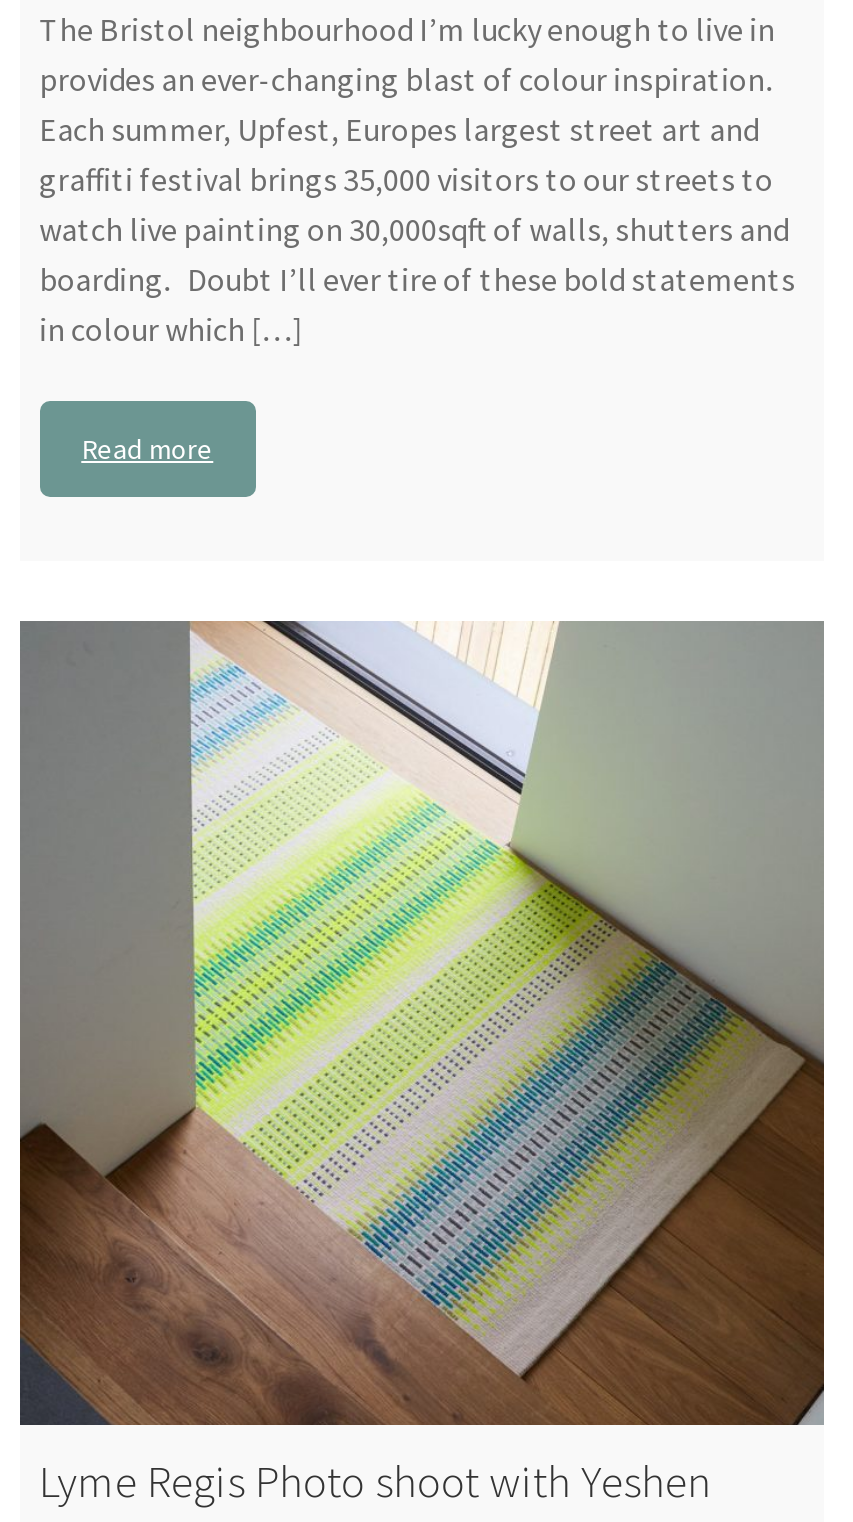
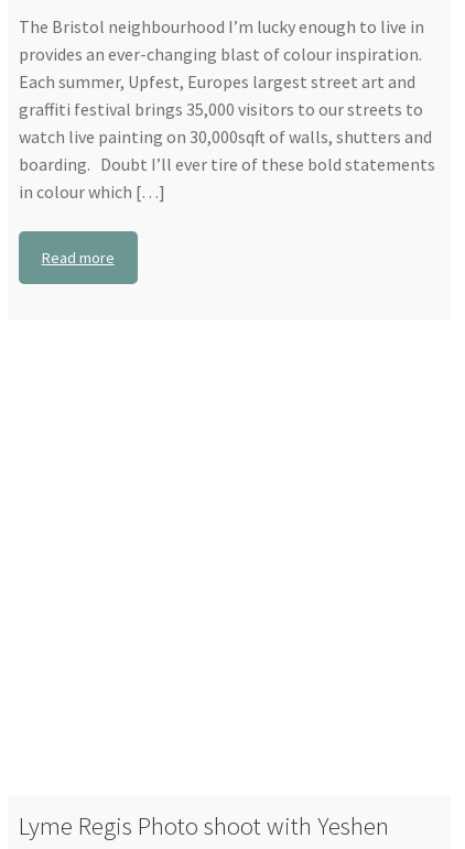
- [image]
